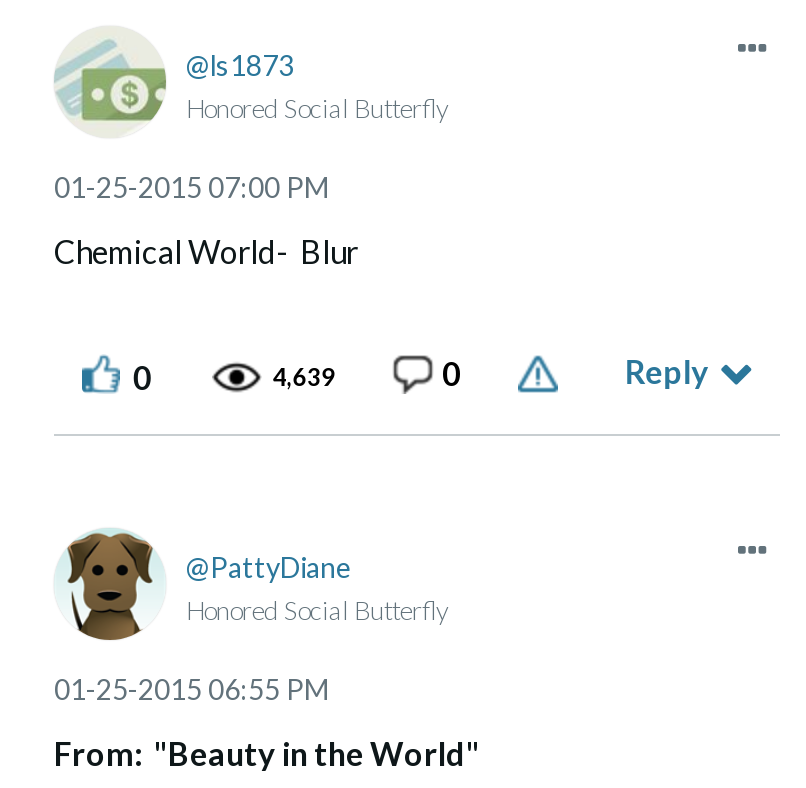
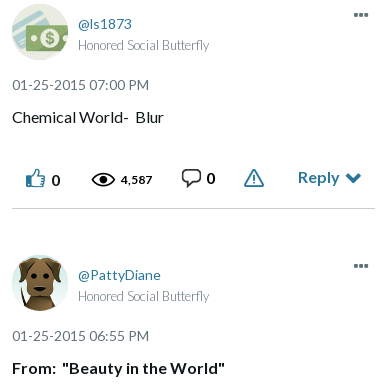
- 4,639
+ 4,587
